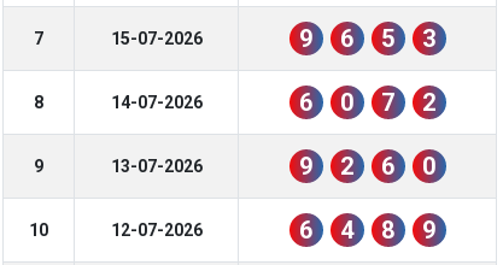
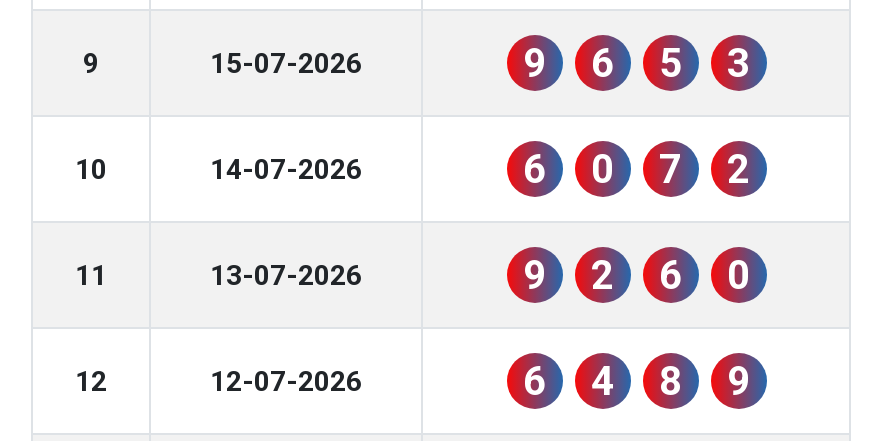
- 7
+ 9

- 8
+ 10

- 9
+ 11

- 10
+ 12
